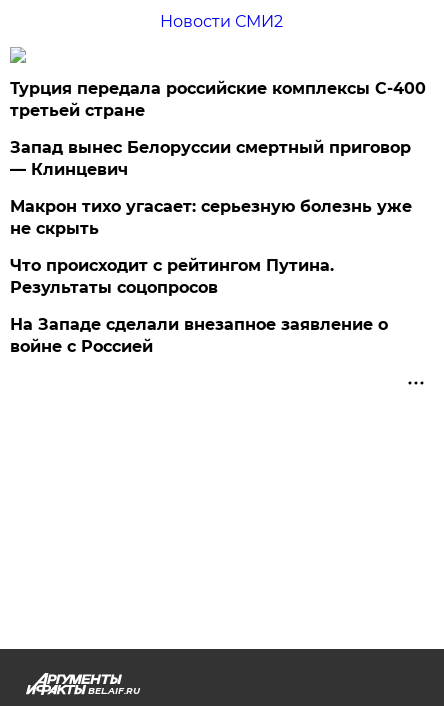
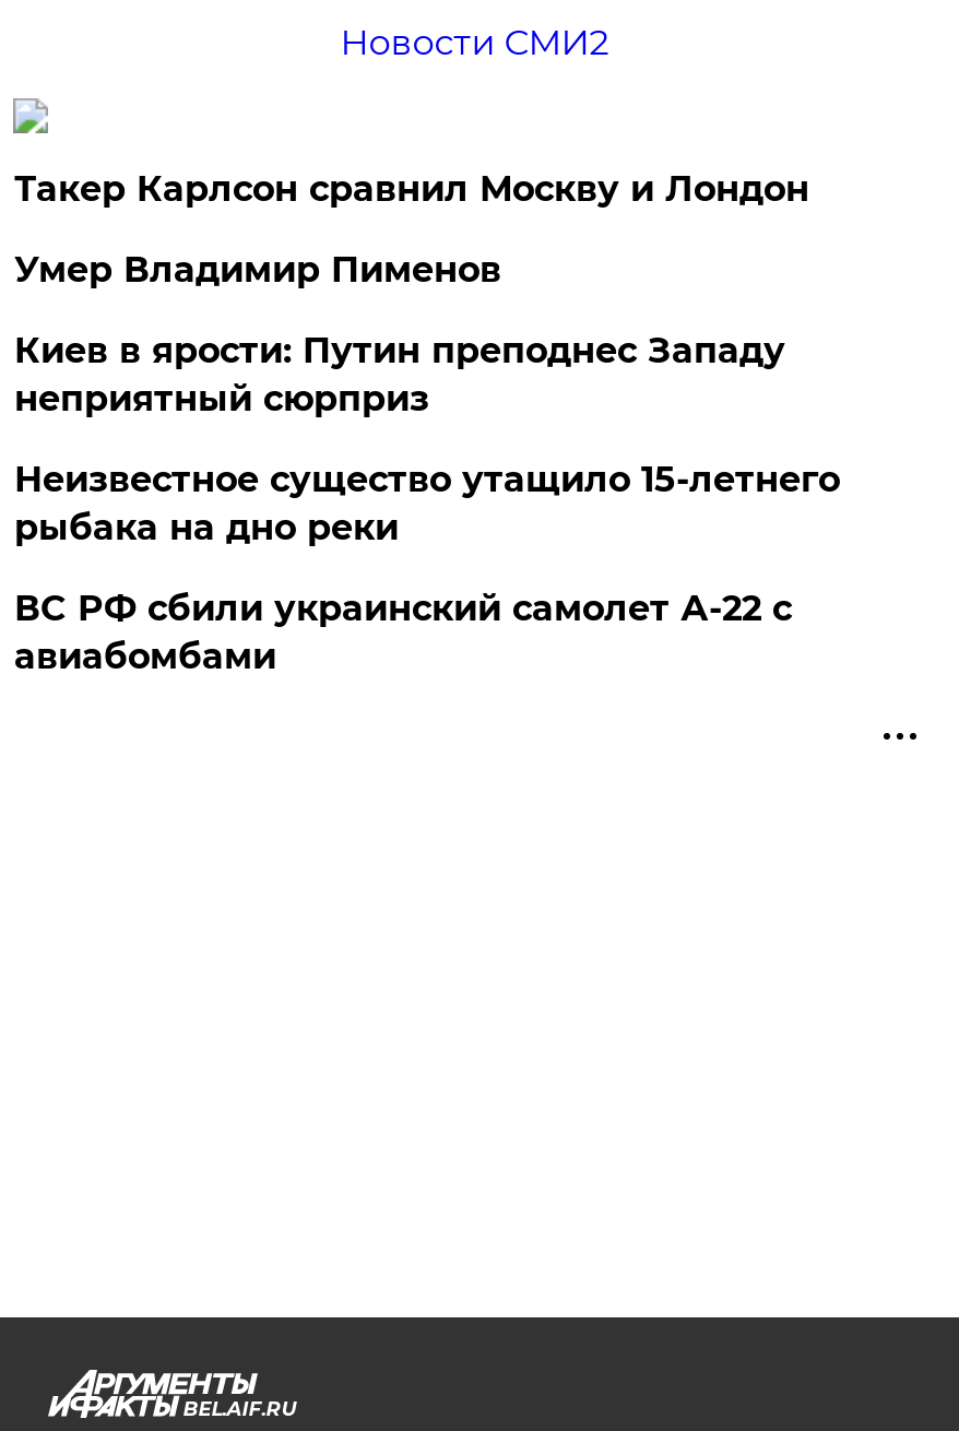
- Турция передала российские комплексы С-400
- третьей стране
+ Такер Карлсон сравнил Москву и Лондон

- Запад вынес Белоруссии смертный приговор
- — Клинцевич
+ Умер Владимир Пименов

- Макрон тихо угасает: серьезную болезнь уже
- не скрыть
+ Киев в ярости: Путин преподнес Западу
+ неприятный сюрприз

- Что происходит с рейтингом Путина.
- Результаты соцопросов
+ Неизвестное существо утащило 15-летнего
+ рыбака на дно реки

- На Западе сделали внезапное заявление о
- войне с Россией
+ ВС РФ сбили украинский самолет А-22 с
+ авиабомбами
